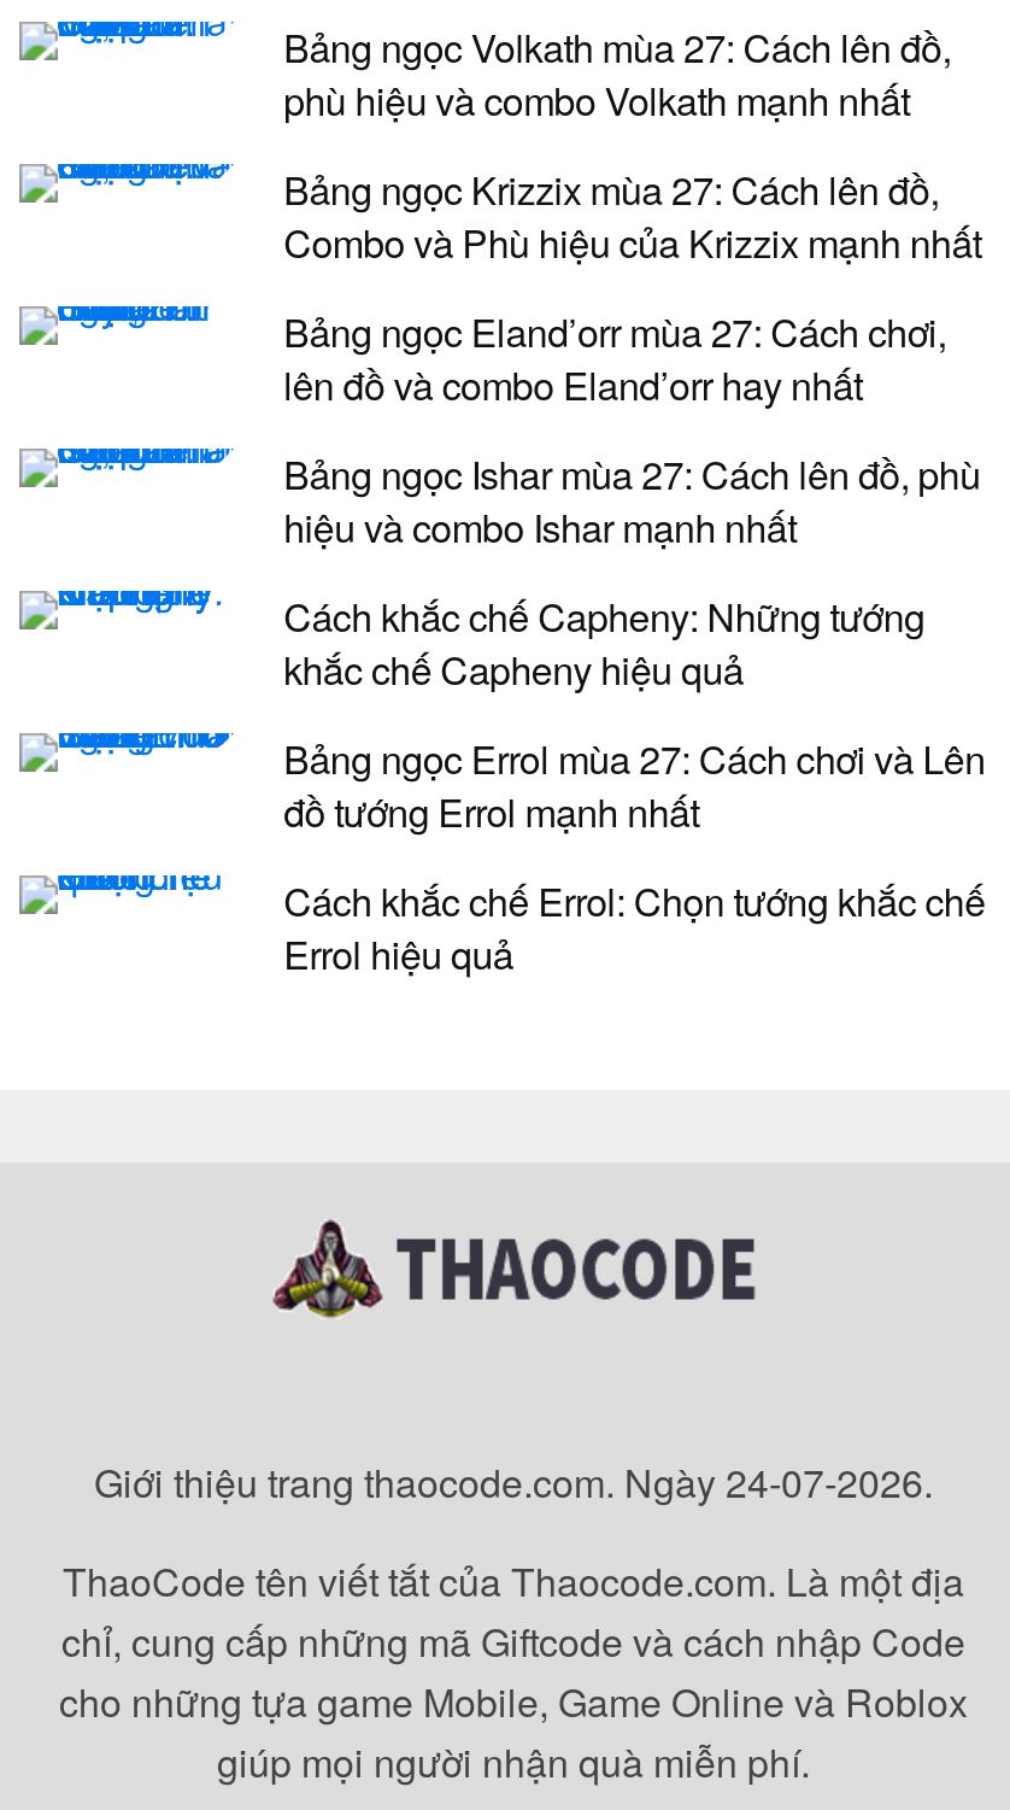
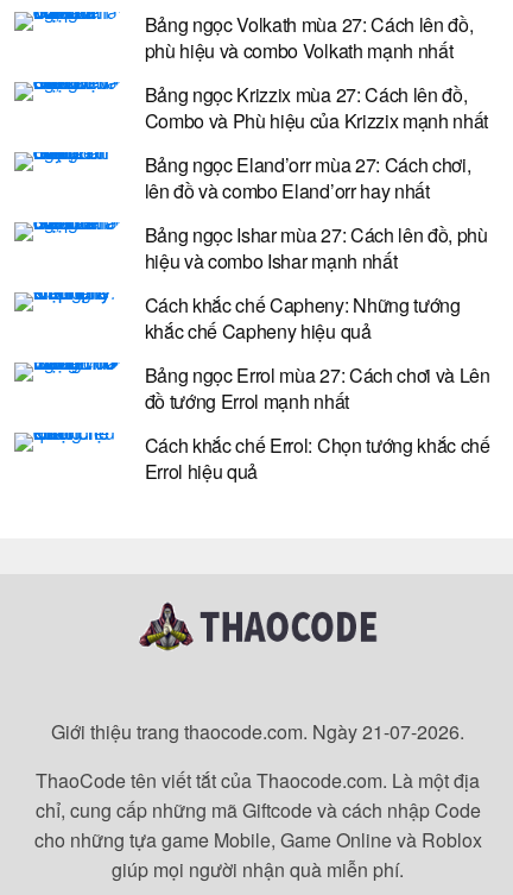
- Giới thiệu trang thaocode.com. Ngày 24-07-2026.
+ Giới thiệu trang thaocode.com. Ngày 21-07-2026.
